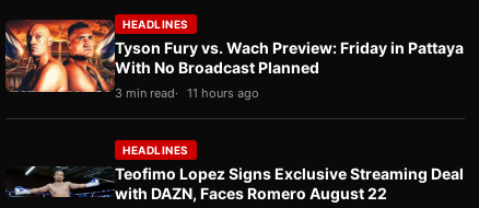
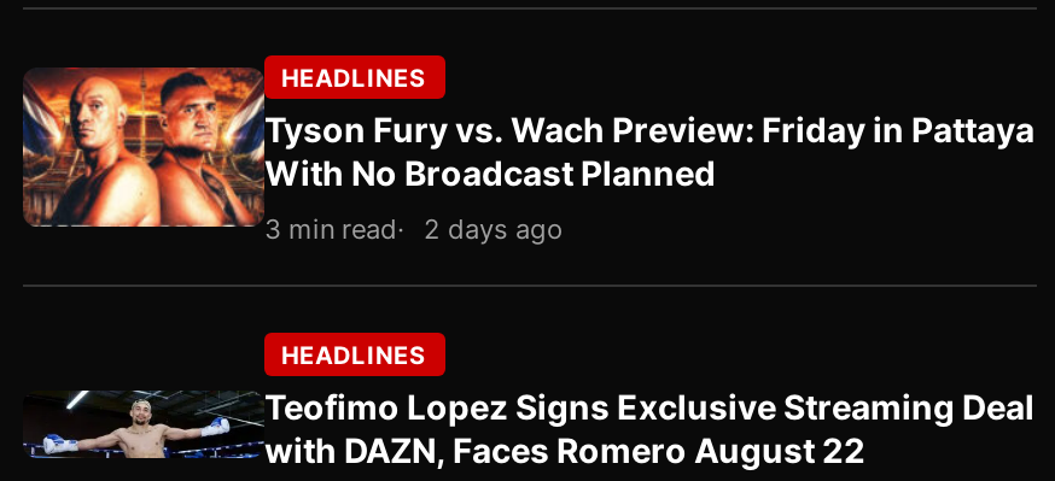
- 3 min read 11 hours ago
+ 3 min read 2 days ago
